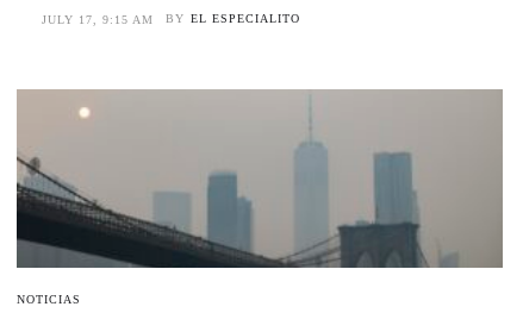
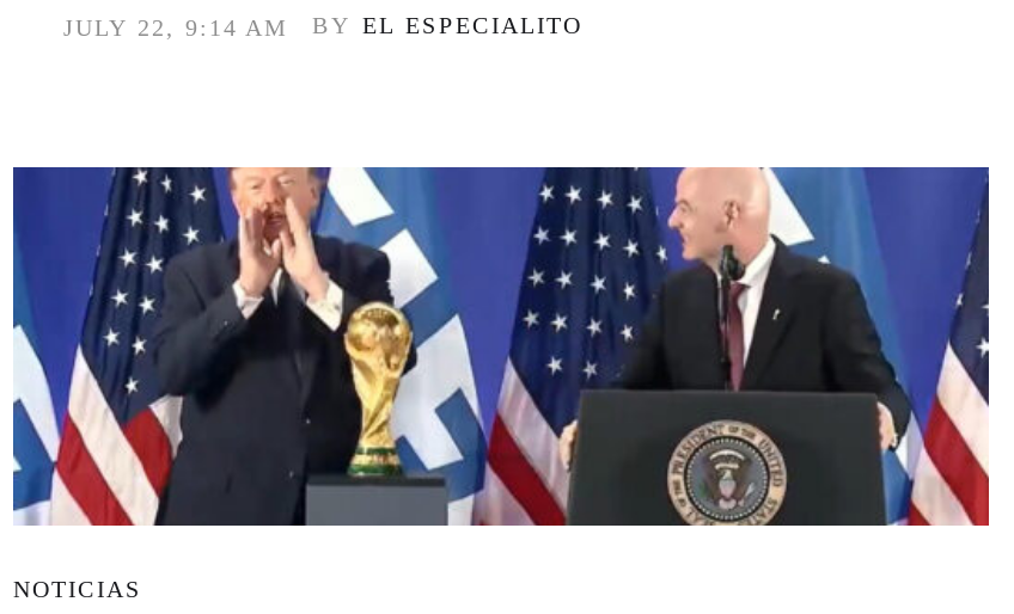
- JULY 17, 9:15 AM BY EL ESPECIALITO
+ JULY 22, 9:14 AM BY EL ESPECIALITO

- [image]
+ [image]
